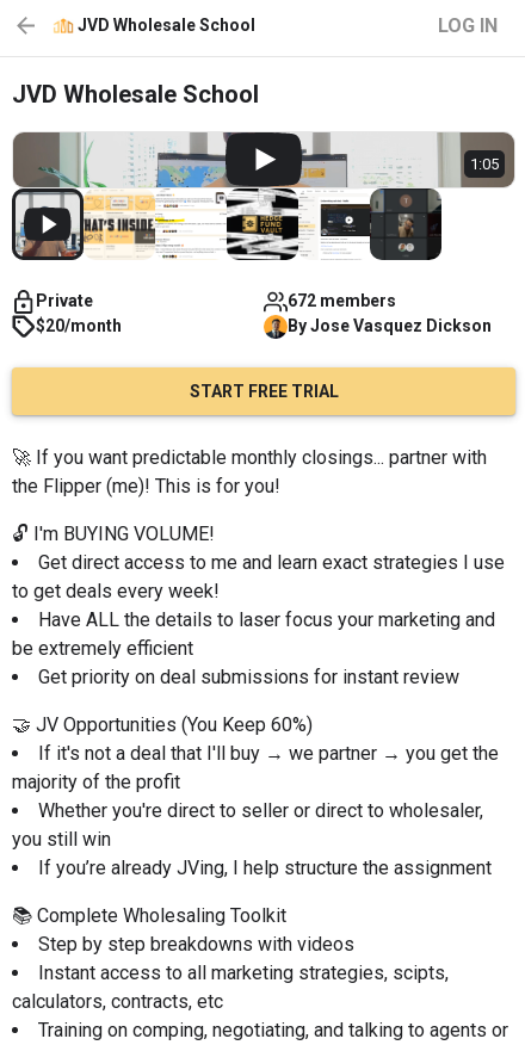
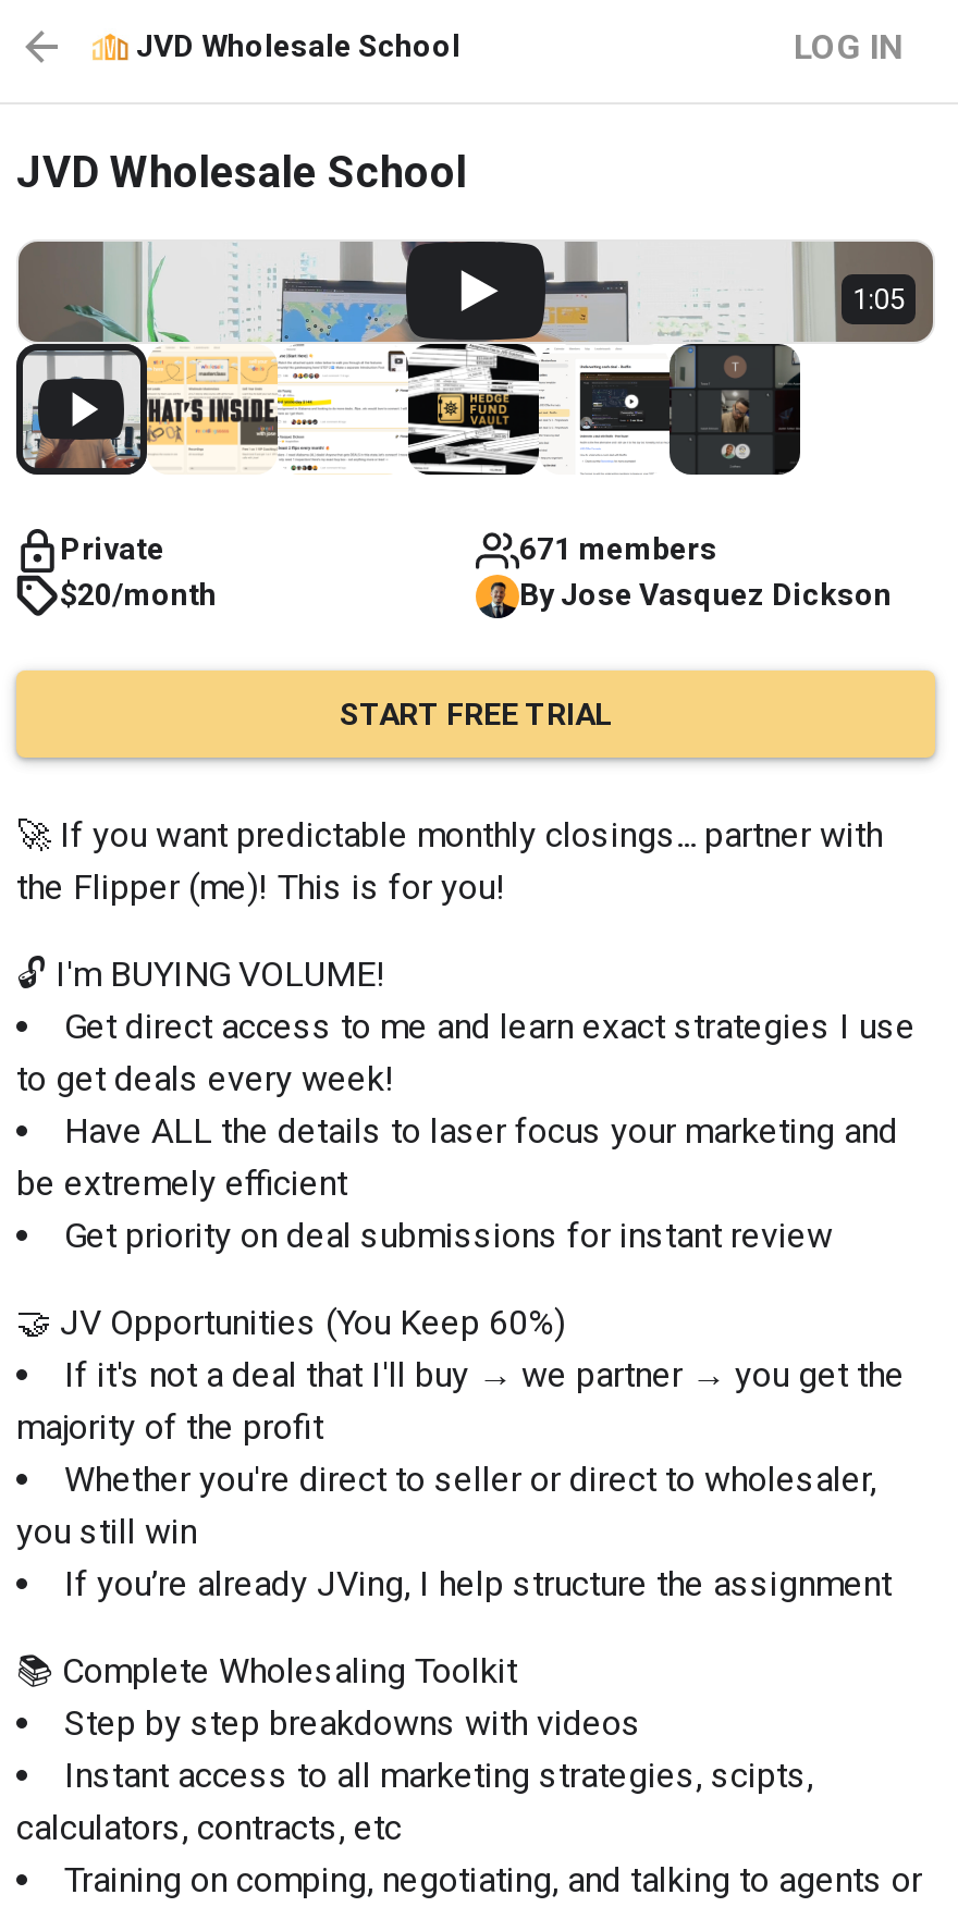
- 672 members
+ 671 members
